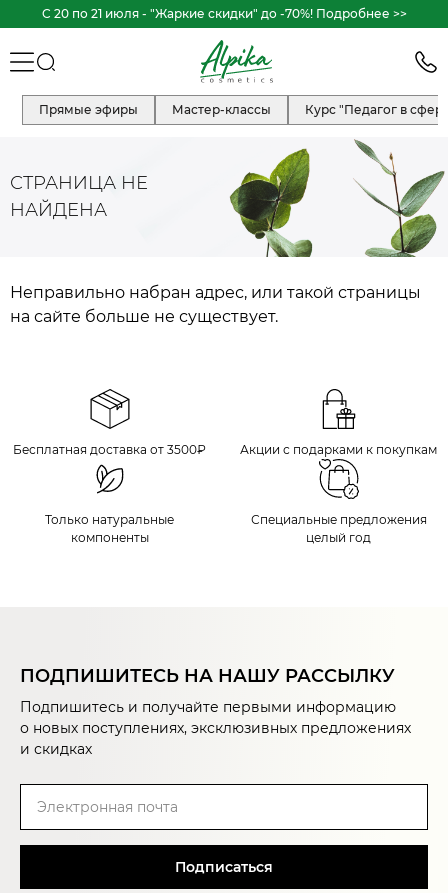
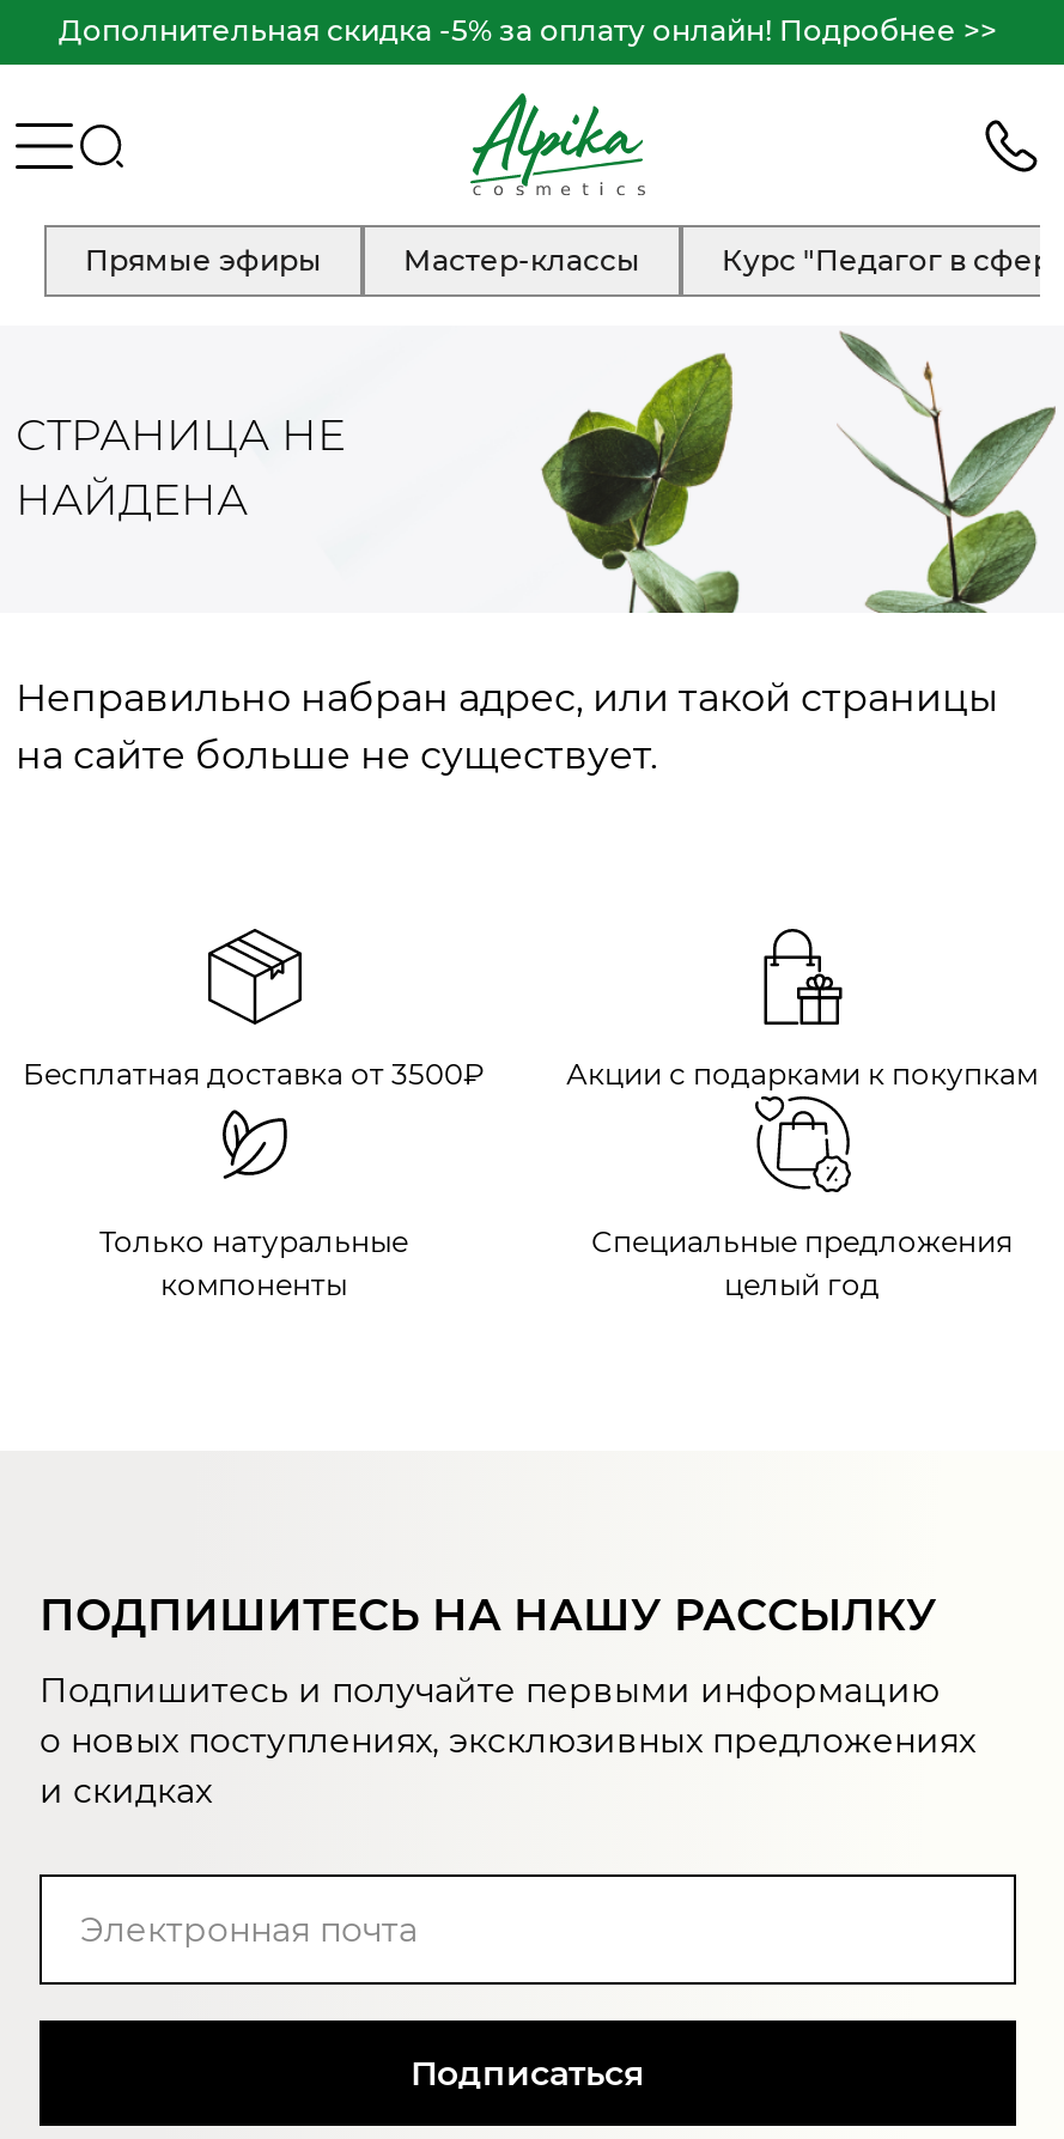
- C 20 по 21 июля - "Жаркие скидки" до -70%! Подробнее >>
+ Дополнительная скидка -5% за оплату онлайн! Подробнее >>
